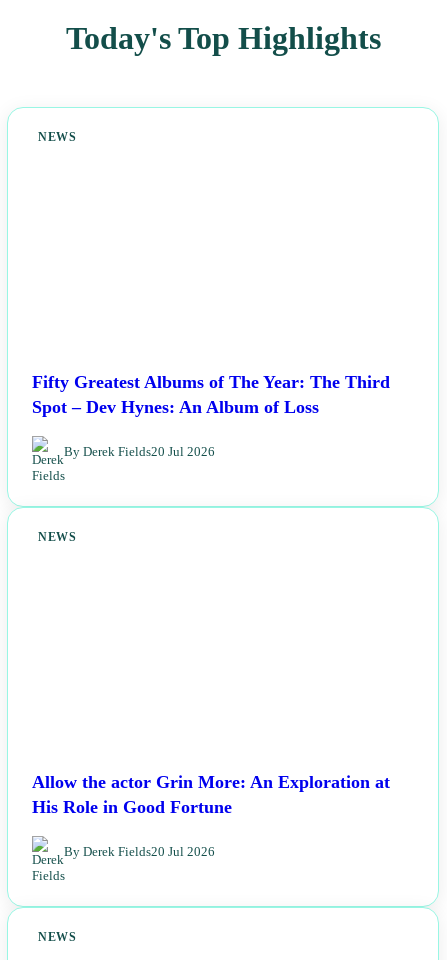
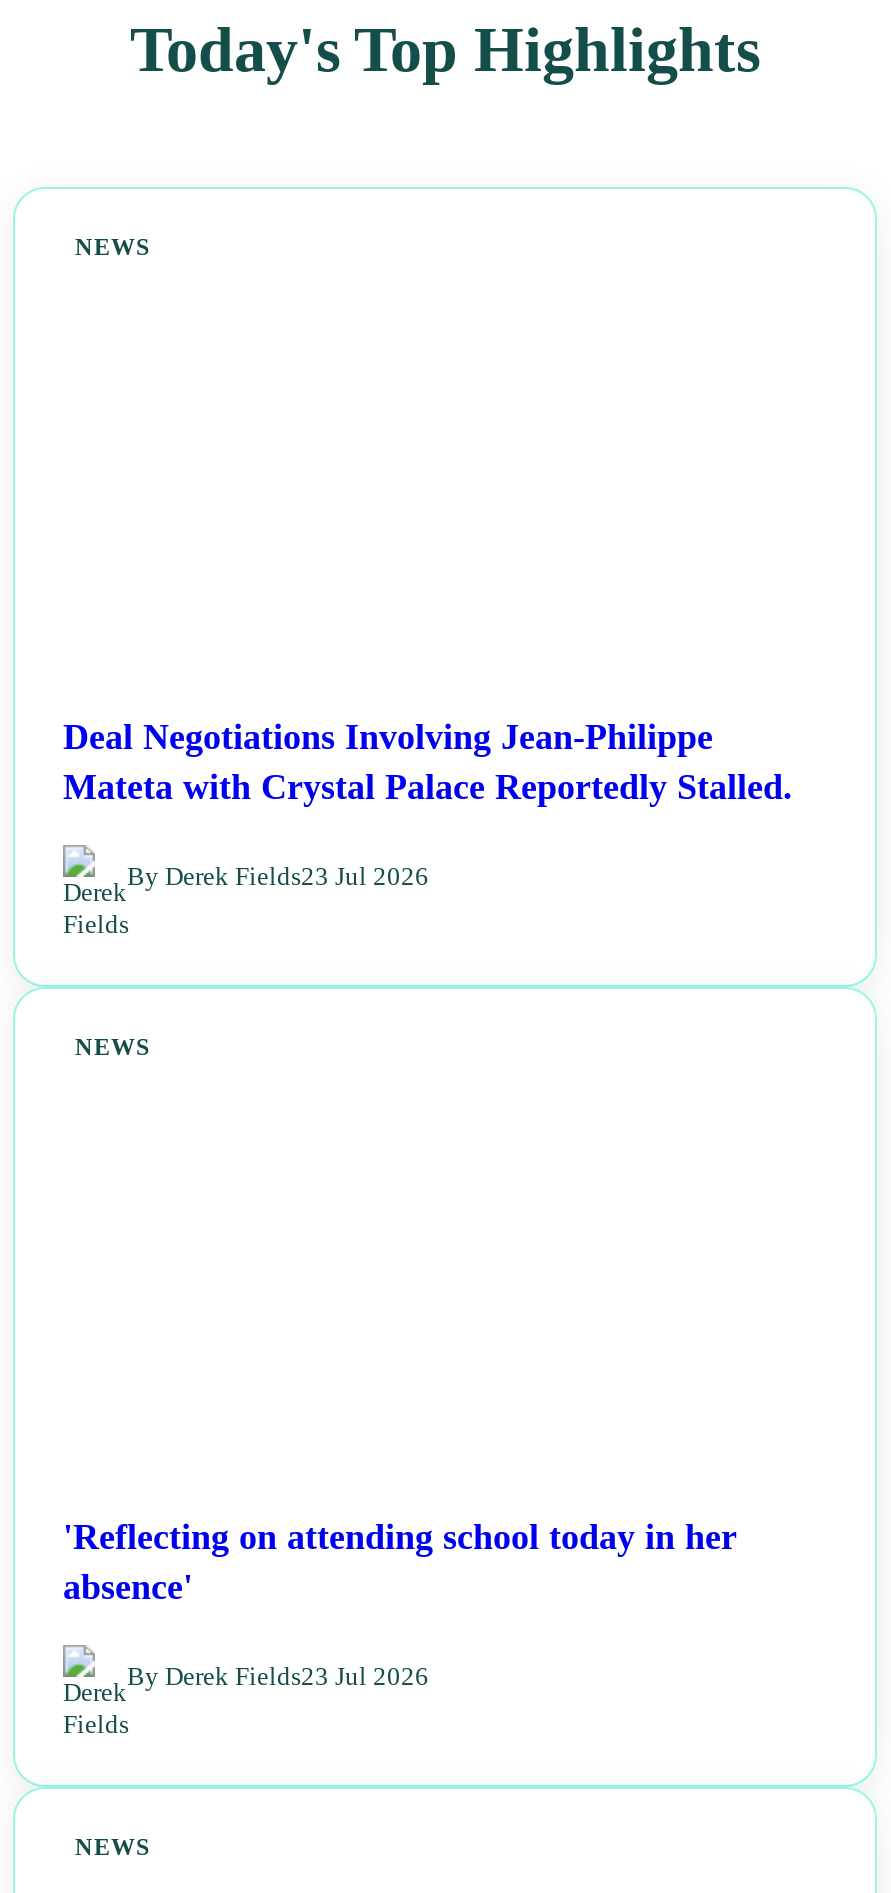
- Fifty Greatest Albums of The Year: The Third
- Spot – Dev Hynes: An Album of Loss
+ Deal Negotiations Involving Jean-Philippe
+ Mateta with Crystal Palace Reportedly Stalled.

- By Derek Fields20 Jul 2026
+ By Derek Fields23 Jul 2026

- Allow the actor Grin More: An Exploration at
- His Role in Good Fortune
+ 'Reflecting on attending school today in her
+ absence'

- By Derek Fields20 Jul 2026
+ By Derek Fields23 Jul 2026
